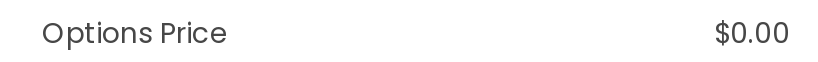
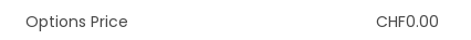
- $0.00
+ CHF0.00
